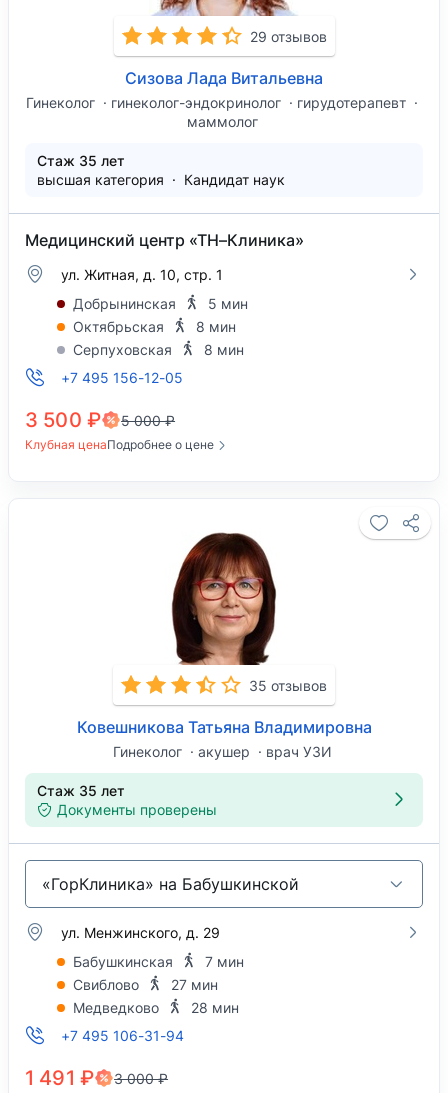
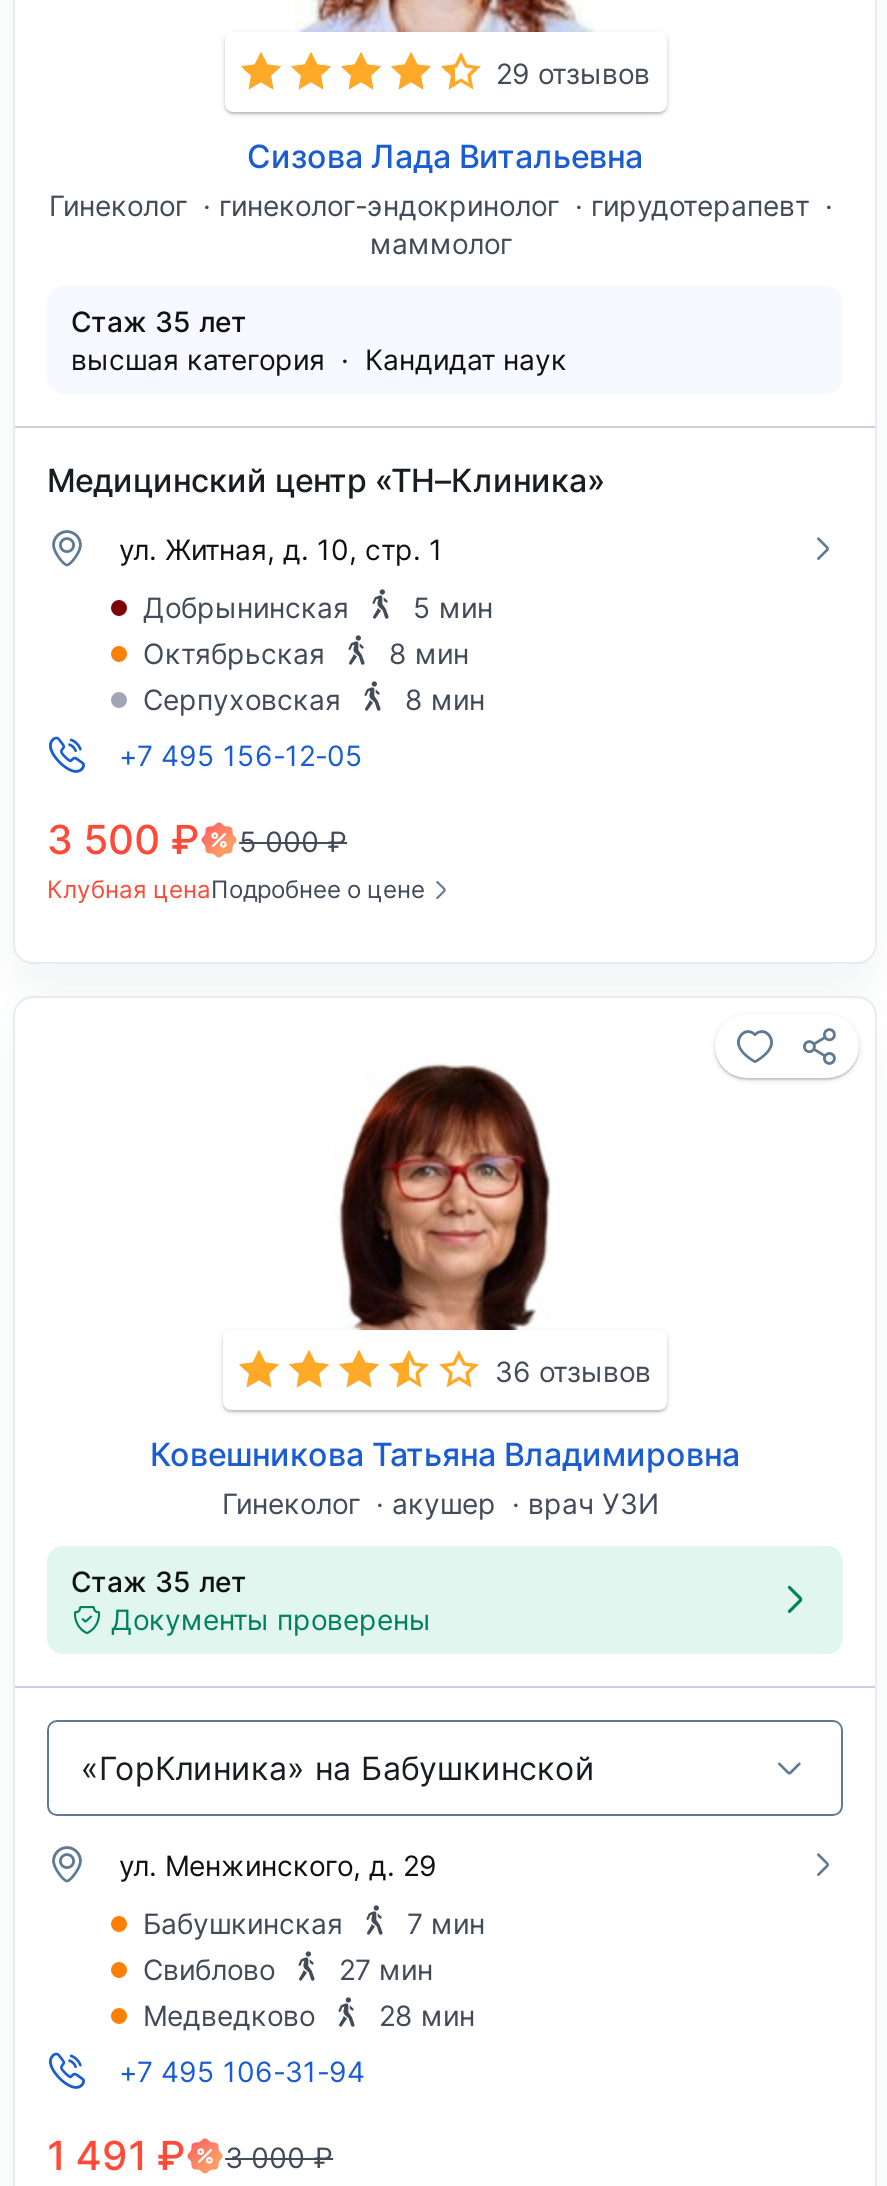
- 35 отзывов
+ 36 отзывов
